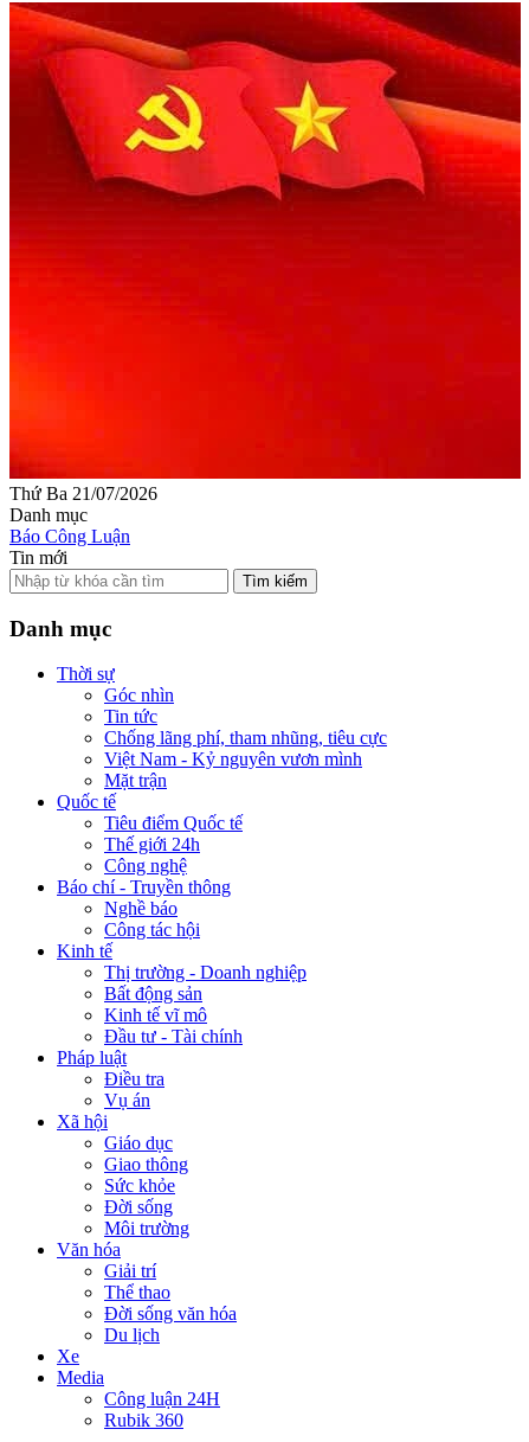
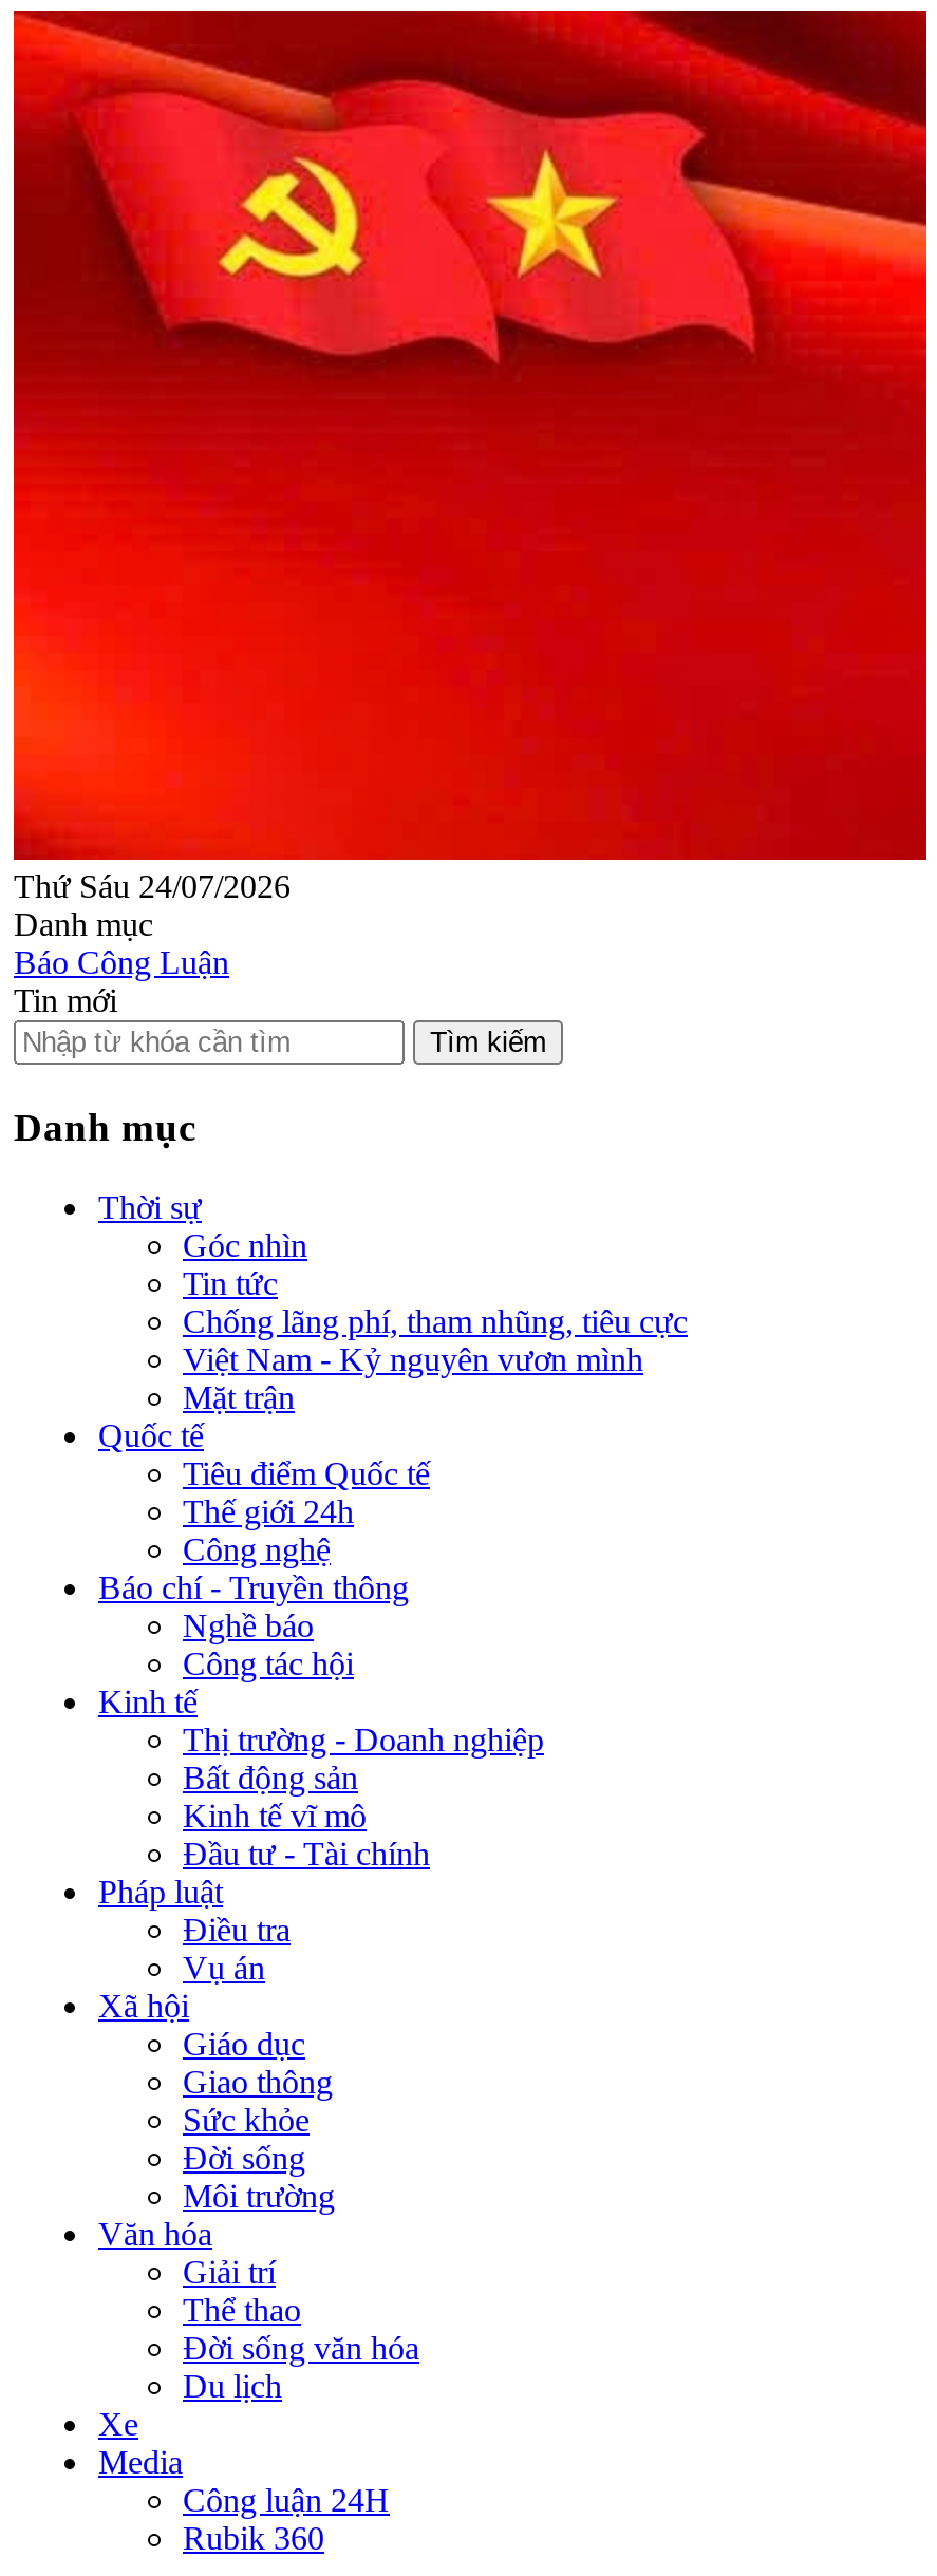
- Thứ Ba 21/07/2026
+ Thứ Sáu 24/07/2026
